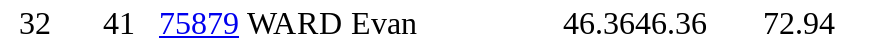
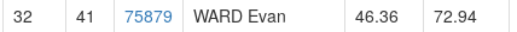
- 75879 WARD Evan
- 46.3646.36
+ 75879
+ WARD Evan
+ 46.36
